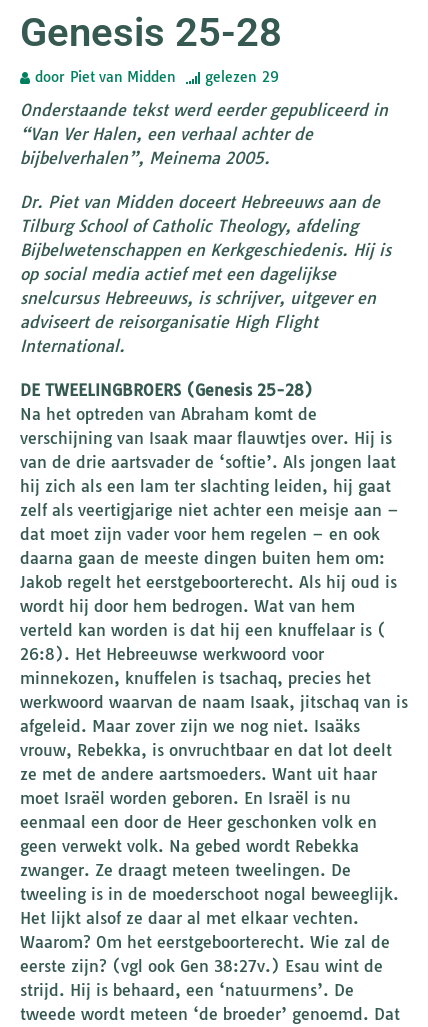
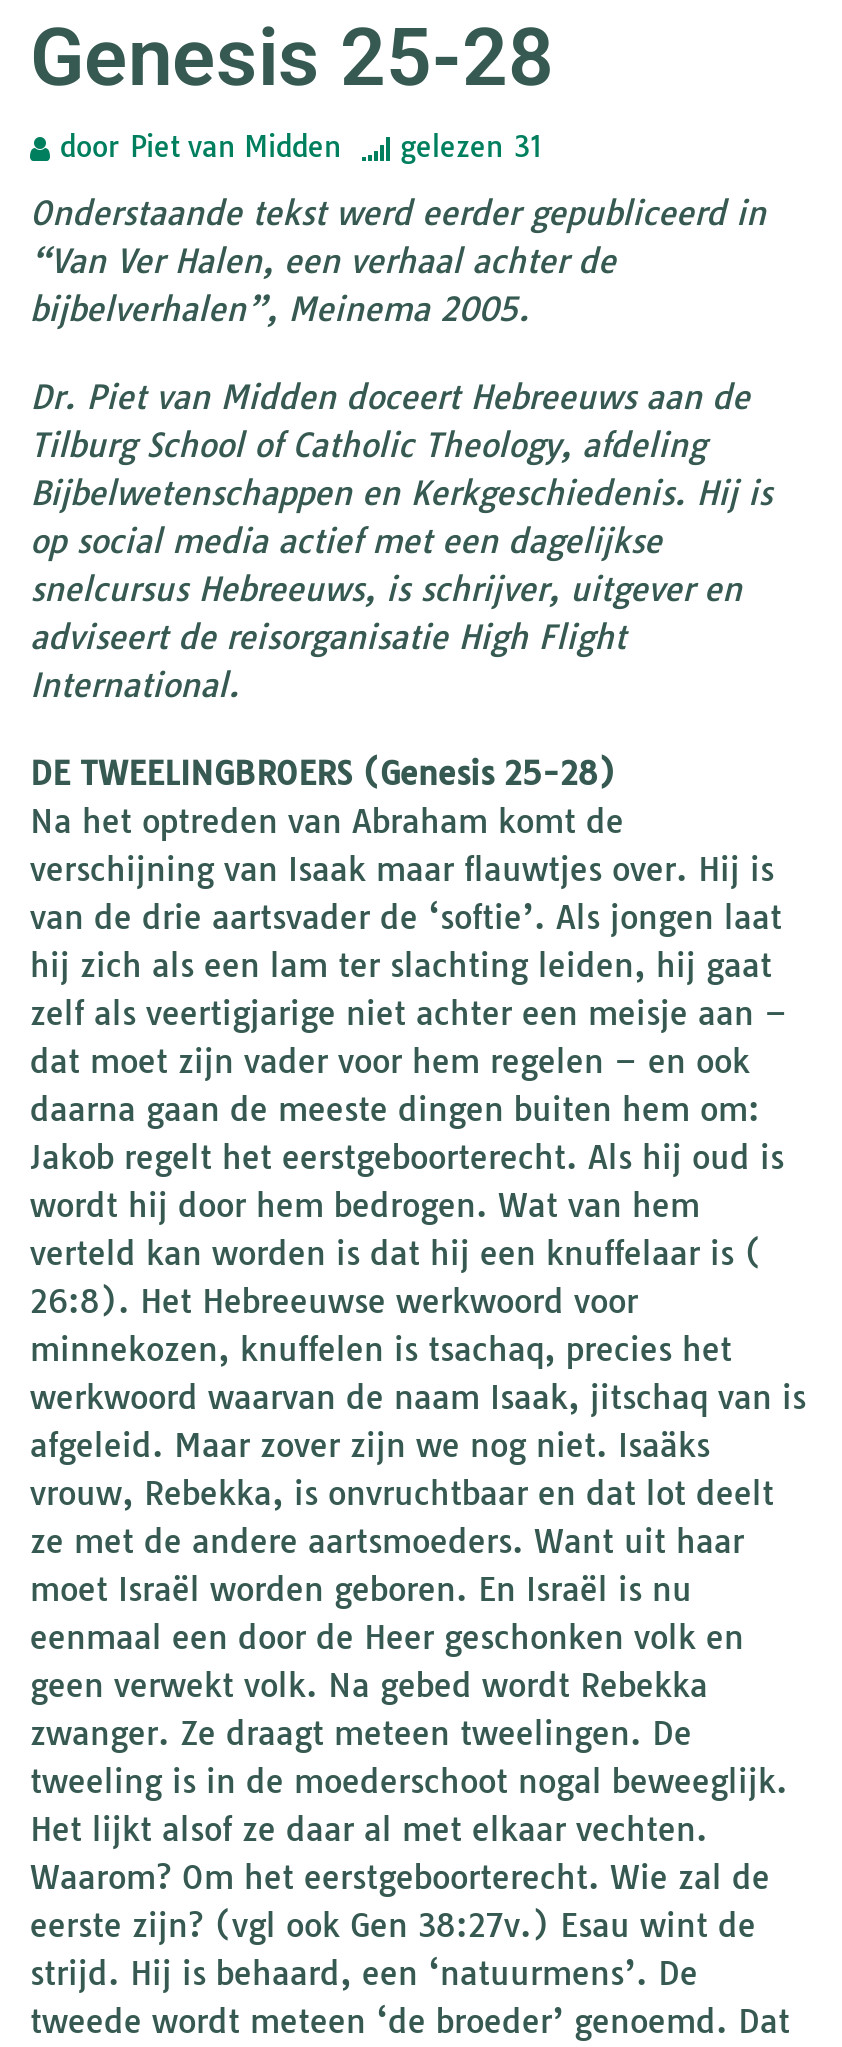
- door Piet van Midden gelezen 29
+ door Piet van Midden gelezen 31
